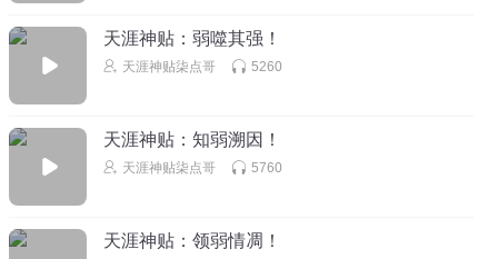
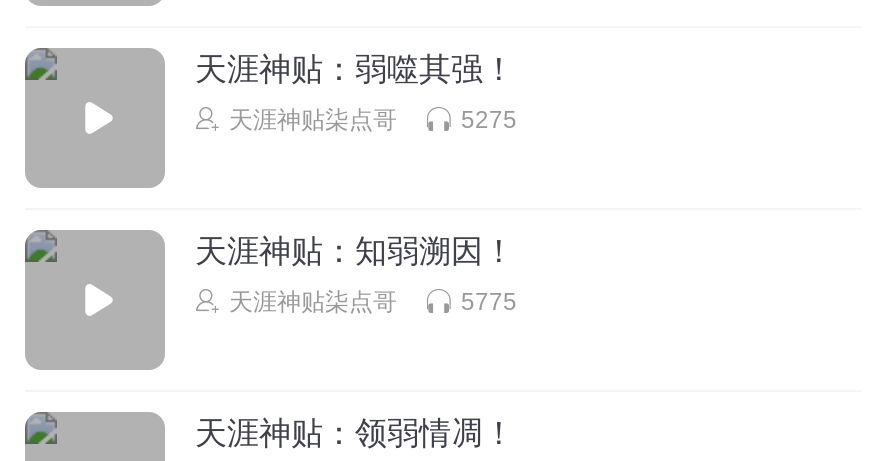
- 5260
+ 5275

- 5760
+ 5775
